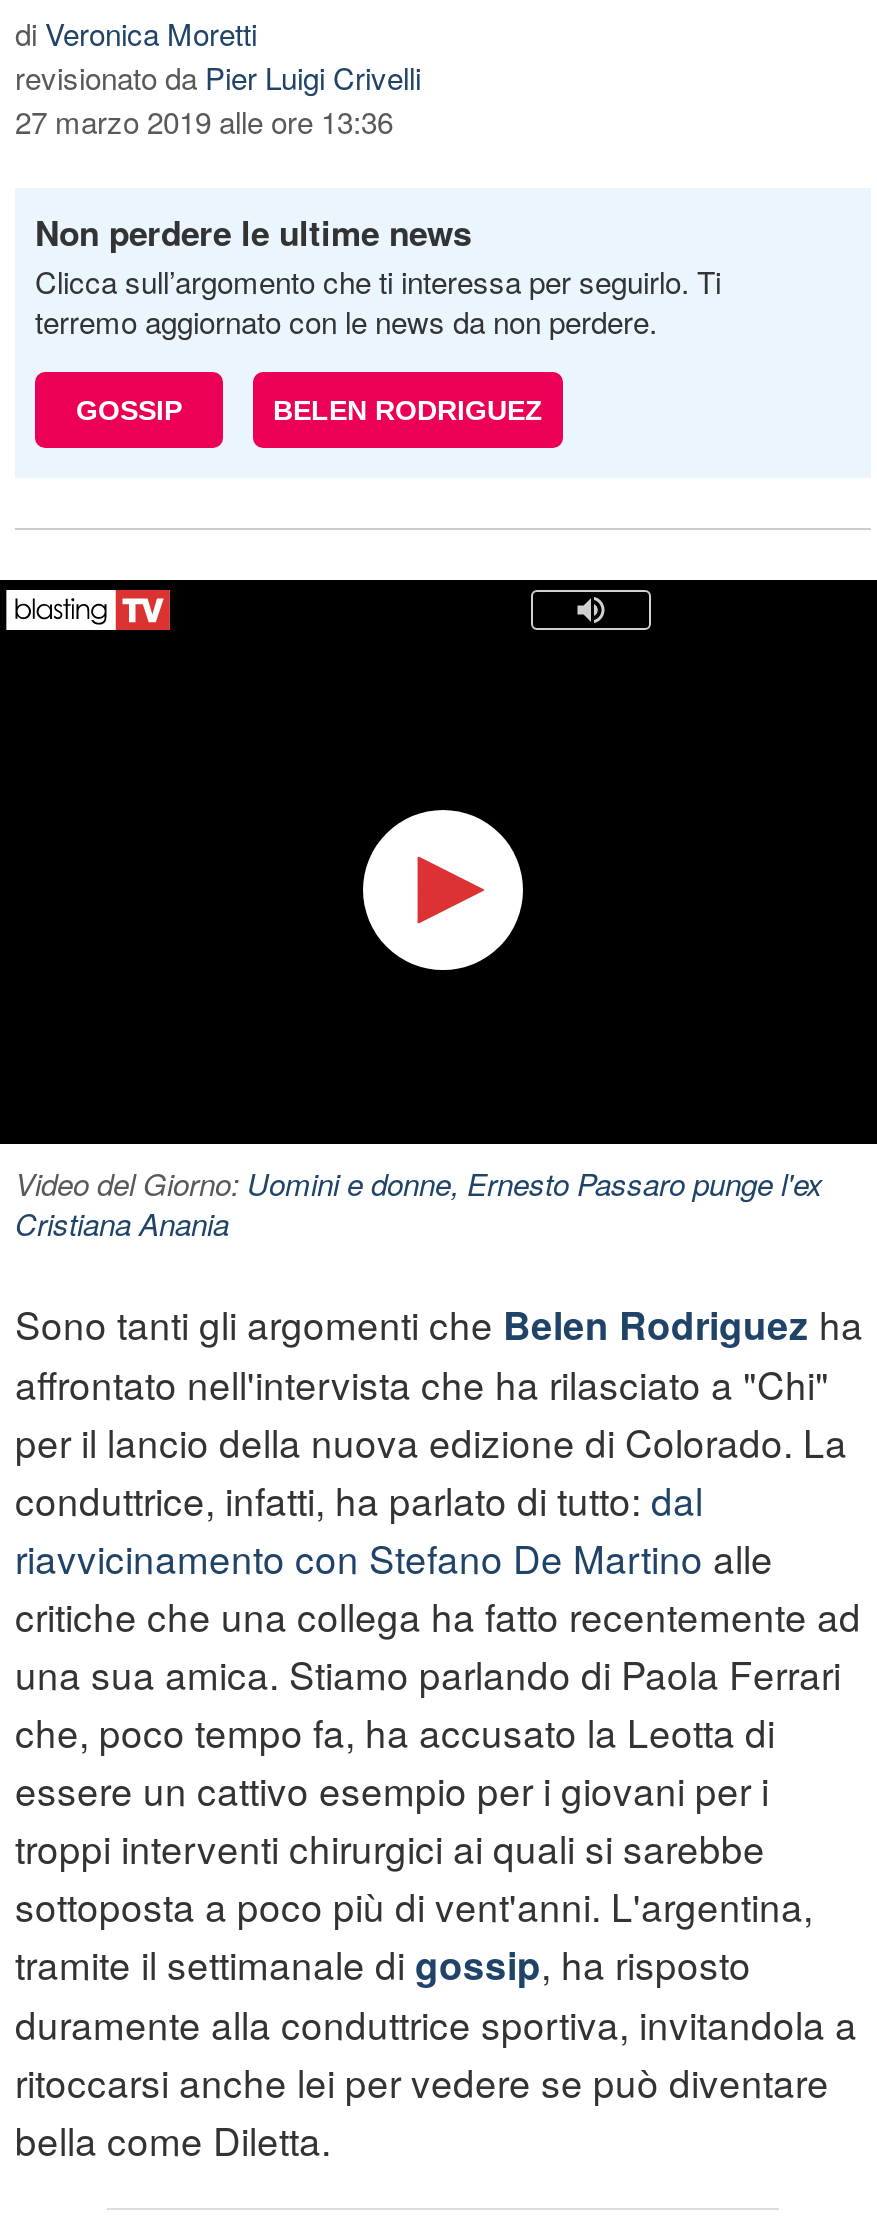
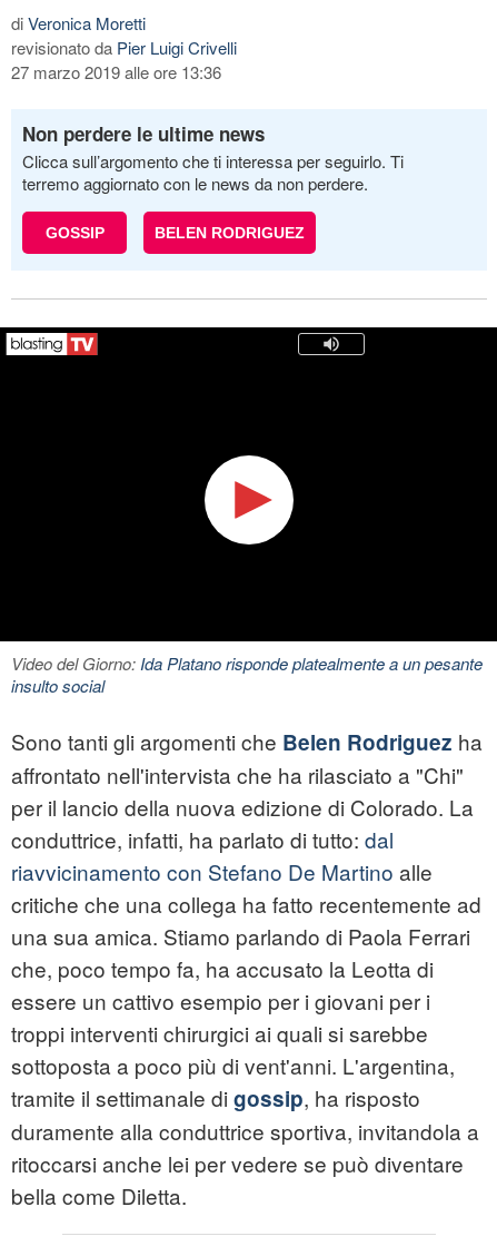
- Video del Giorno: Uomini e donne, Ernesto Passaro punge l'ex
- Cristiana Anania
+ Video del Giorno: Ida Platano risponde platealmente a un pesante
+ insulto social
